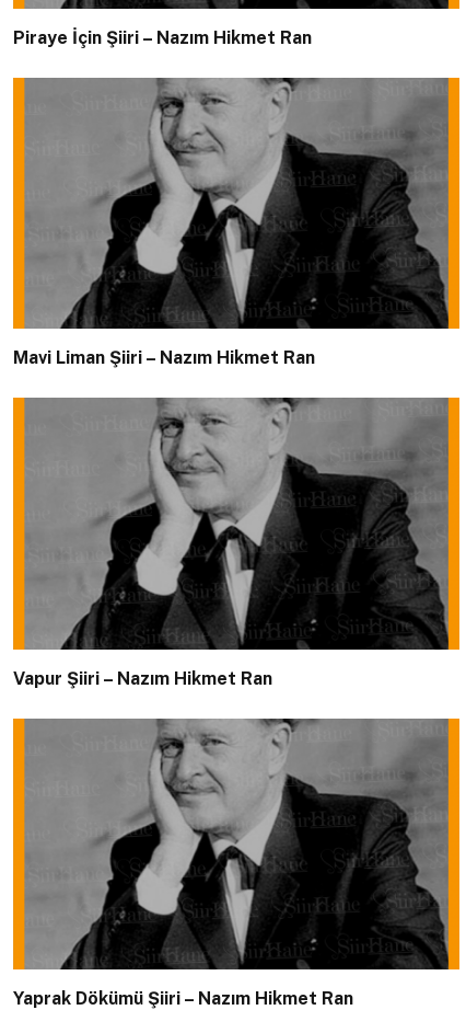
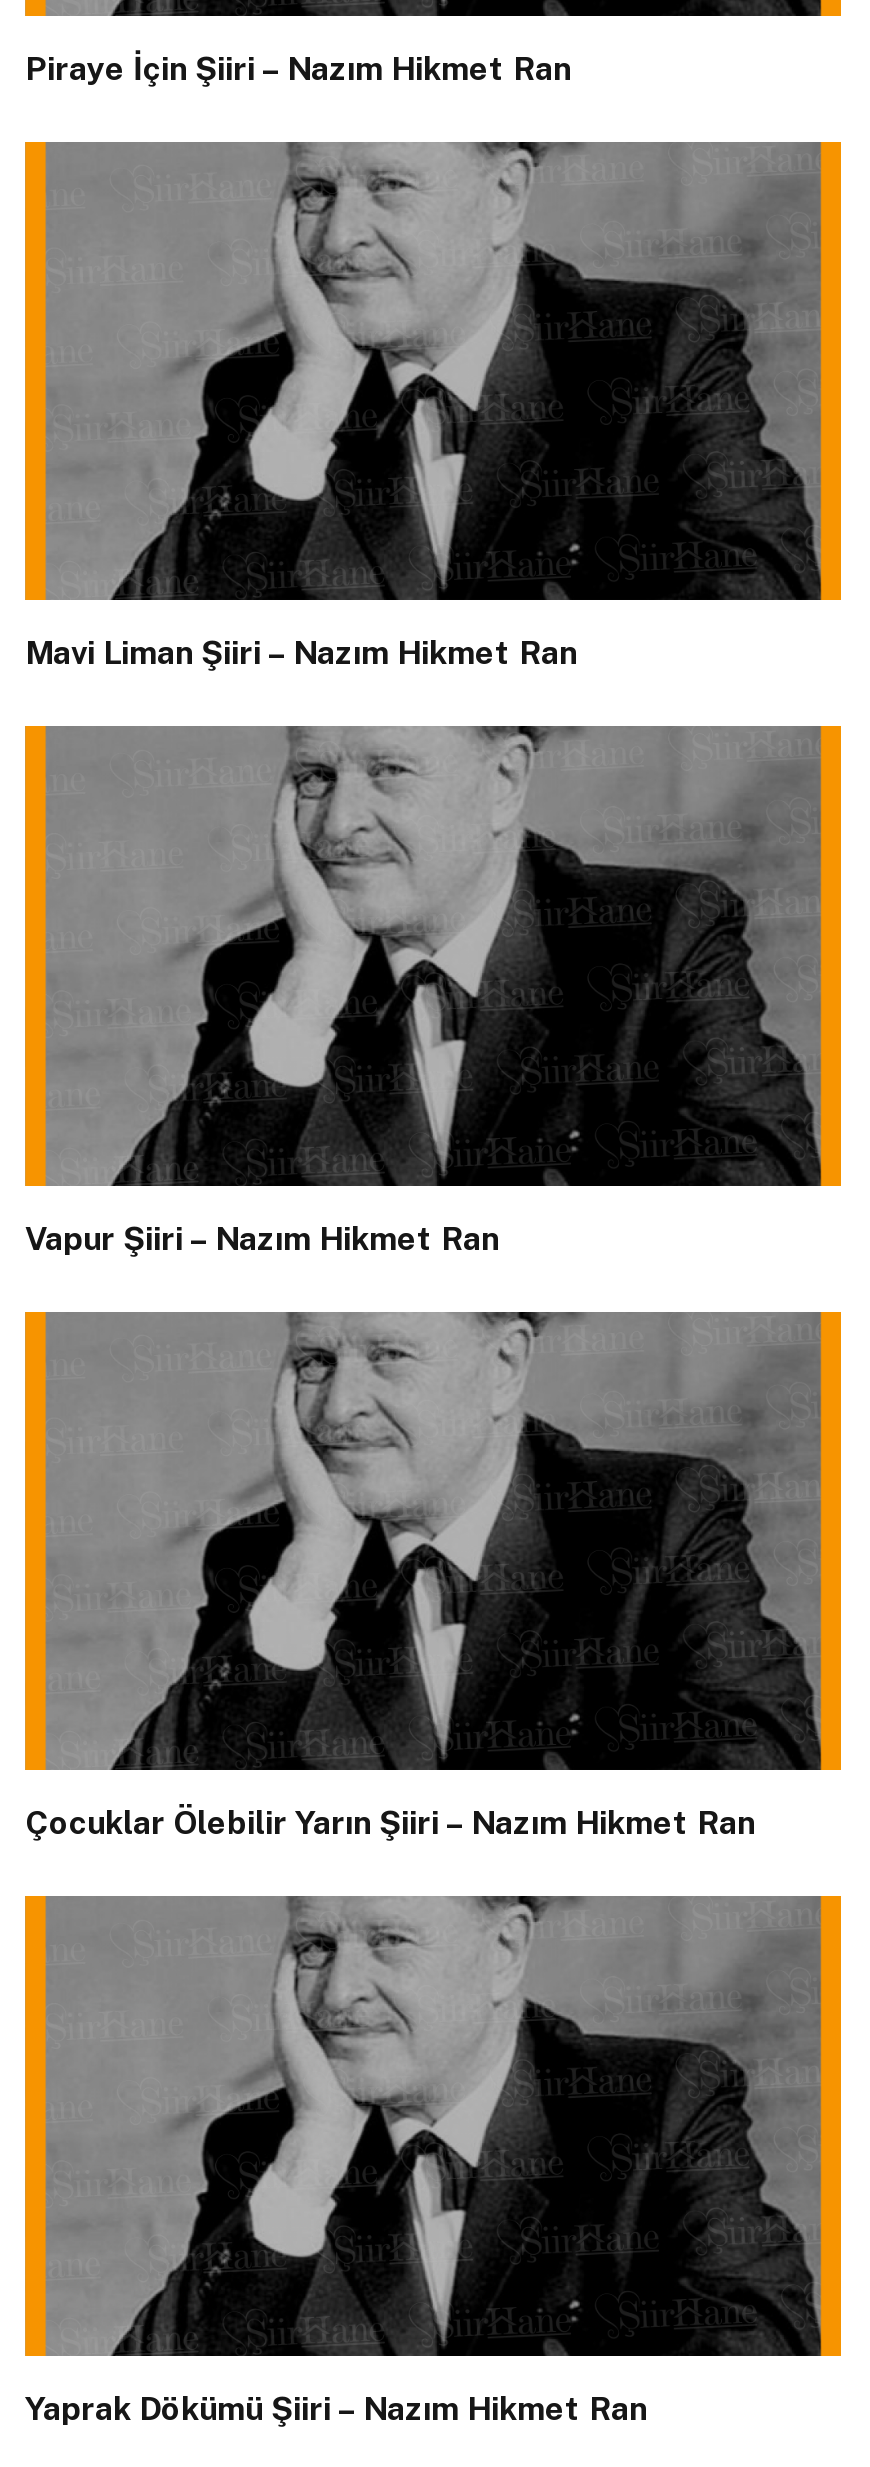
+ Çocuklar Ölebilir Yarın Şiiri – Nazım Hikmet Ran
